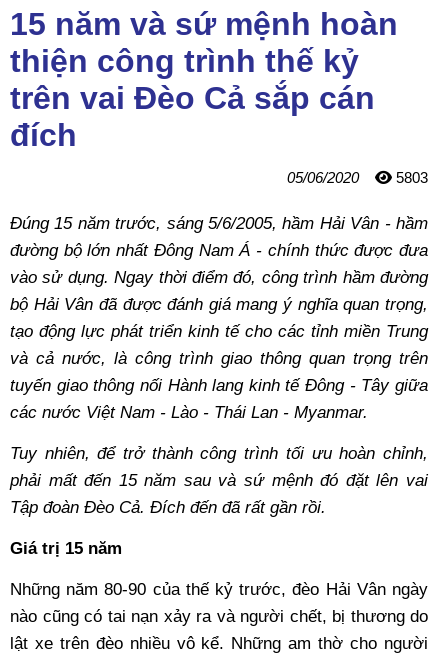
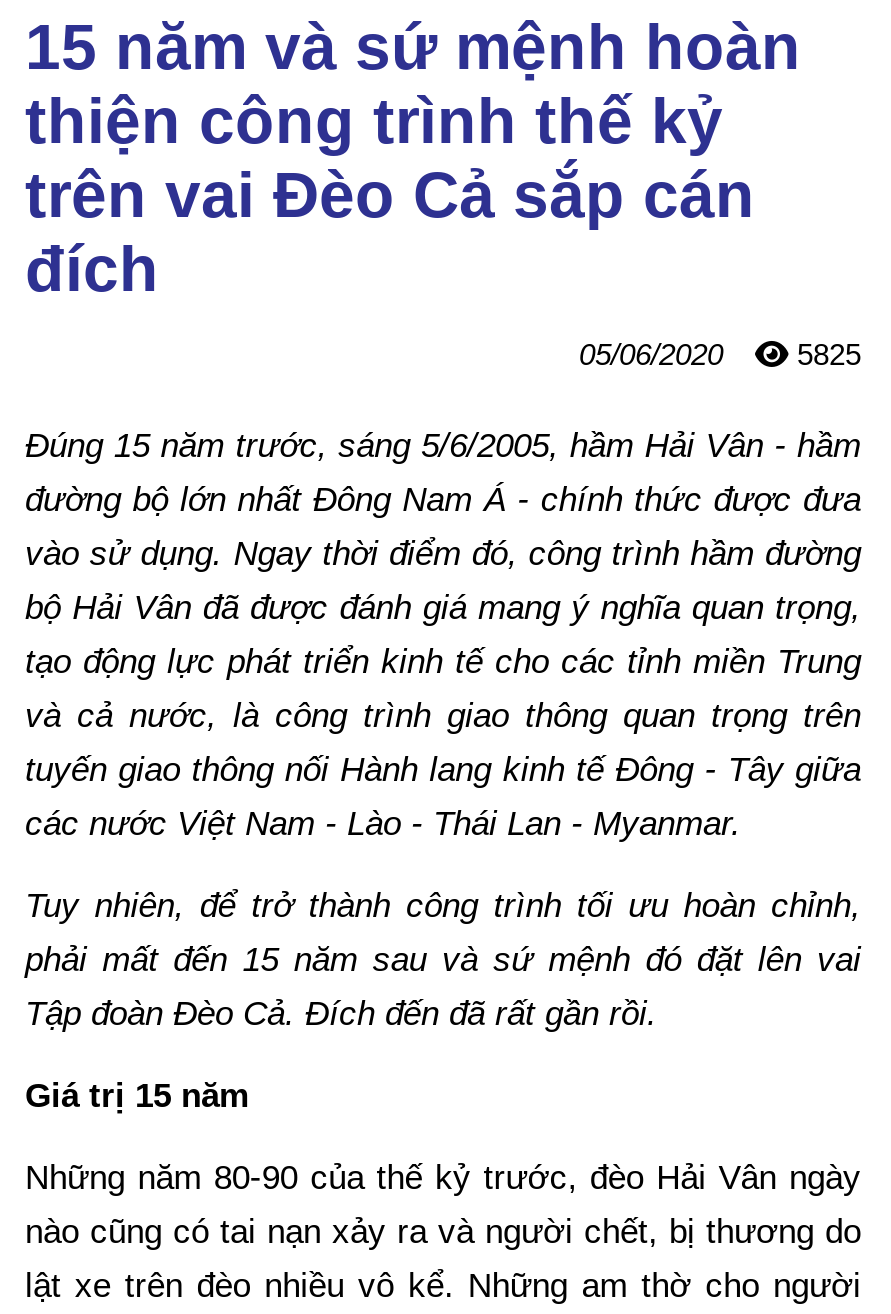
- 05/06/2020 5803
+ 05/06/2020 5825
